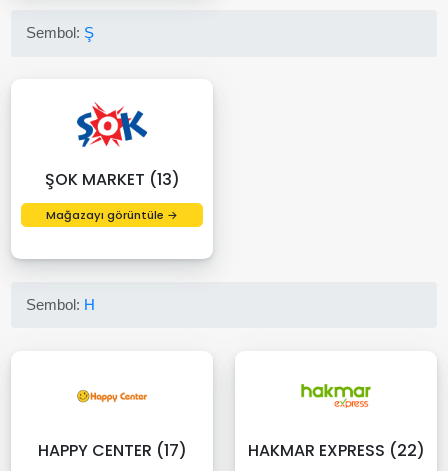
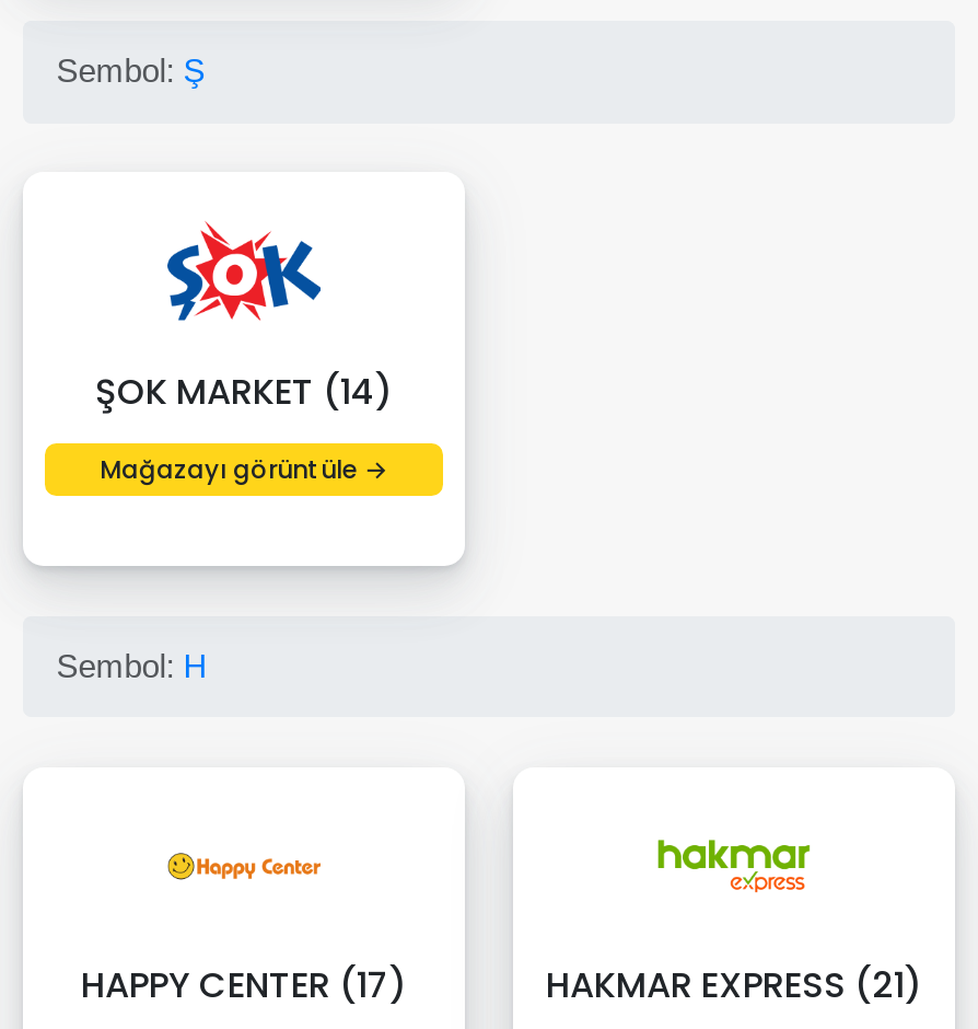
- ŞOK MARKET (13)
+ ŞOK MARKET (14)

- HAKMAR EXPRESS (22)
+ HAKMAR EXPRESS (21)
